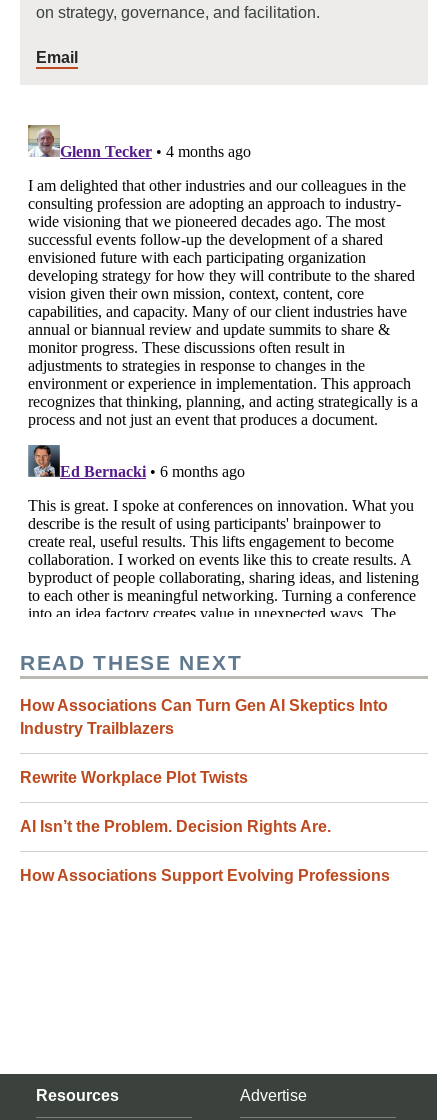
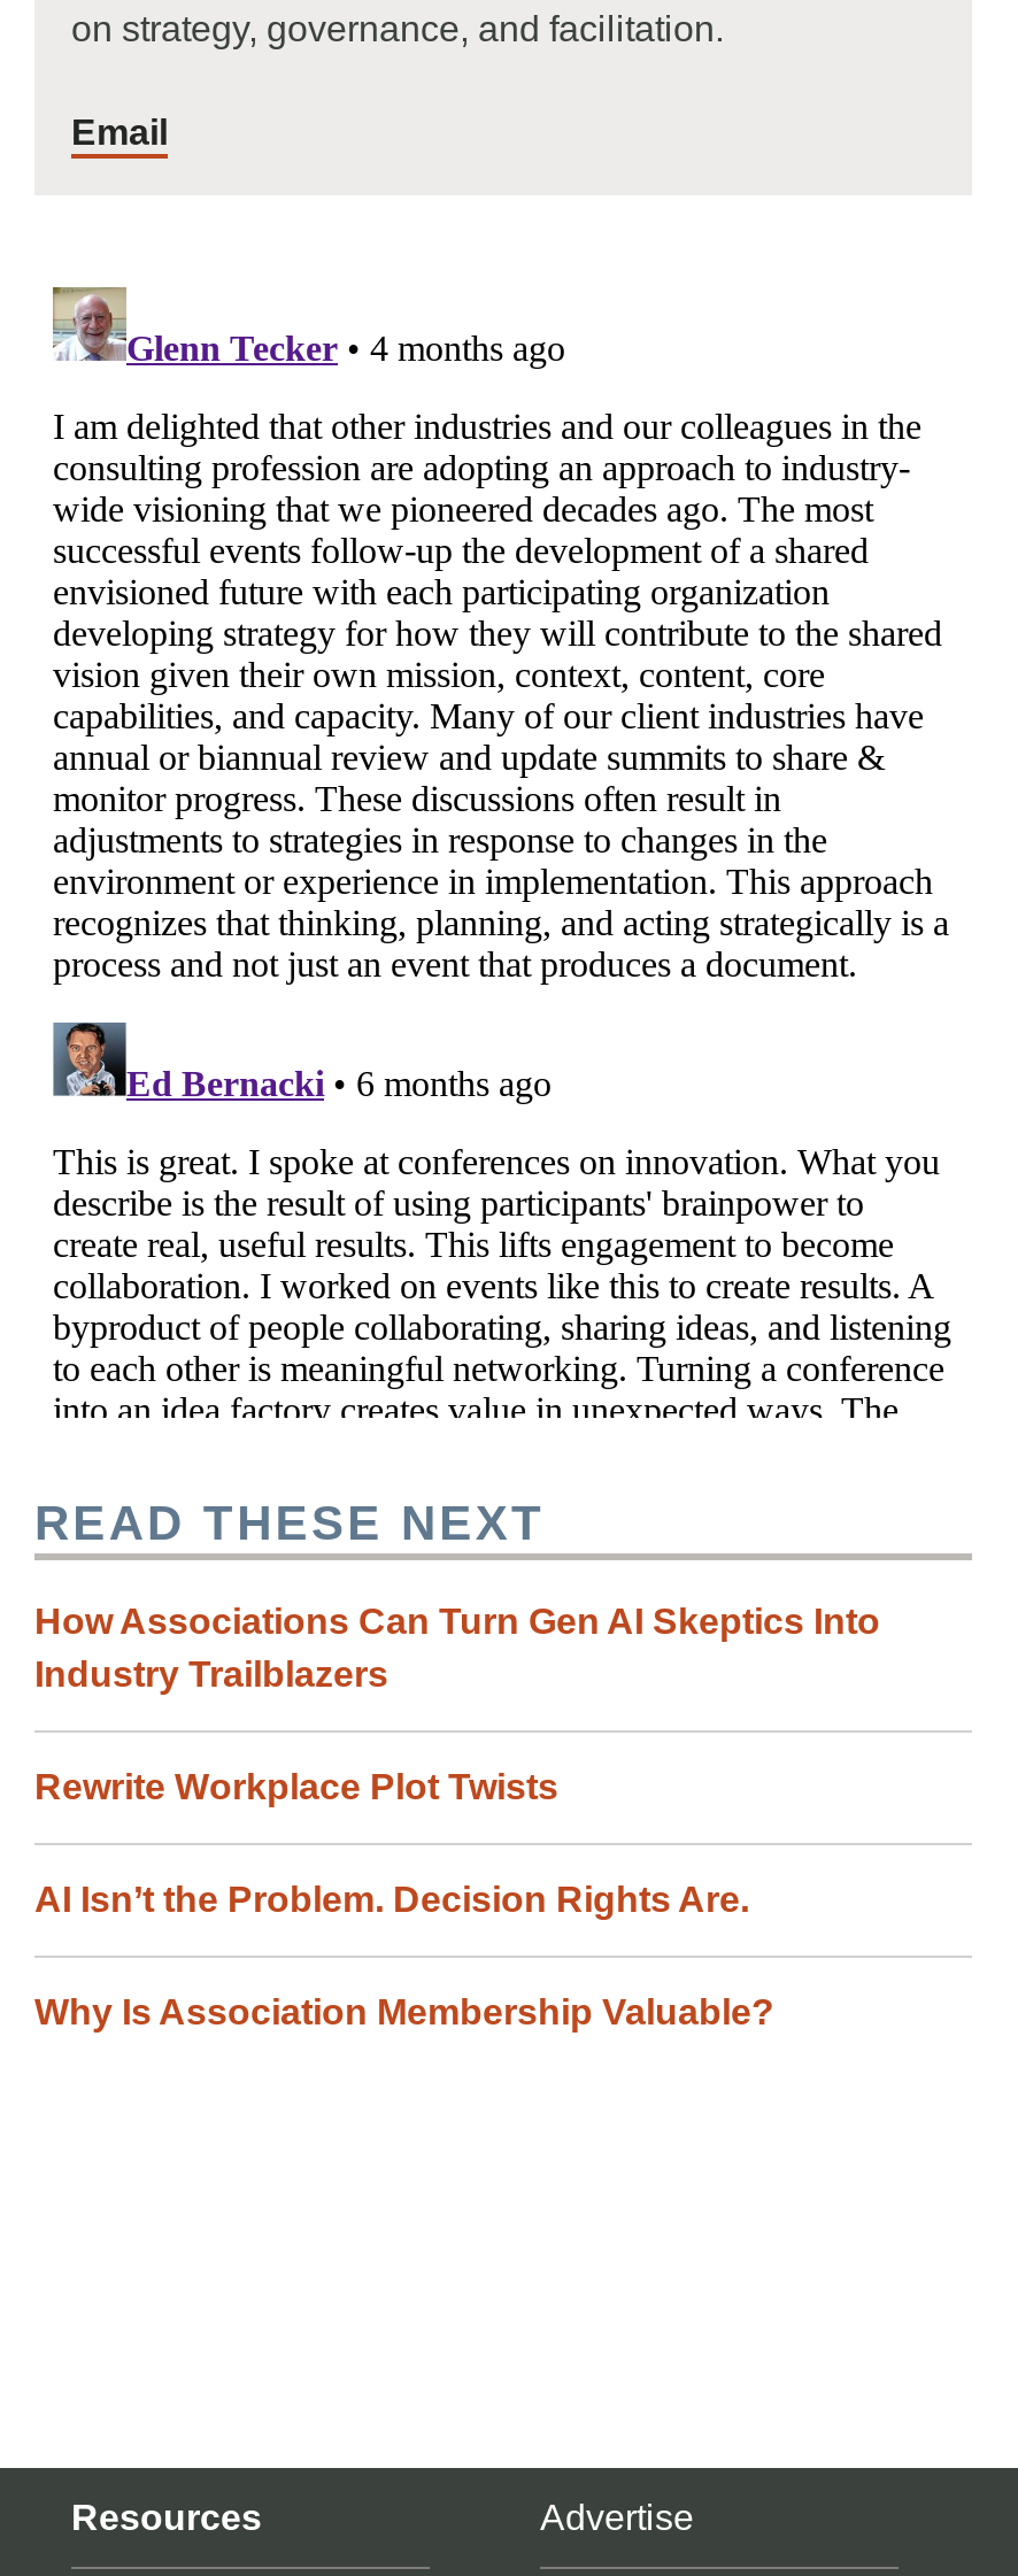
- How Associations Support Evolving Professions
+ Why Is Association Membership Valuable?
